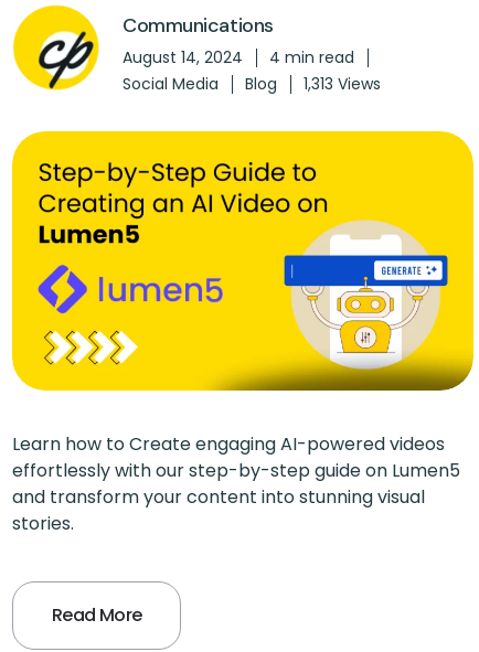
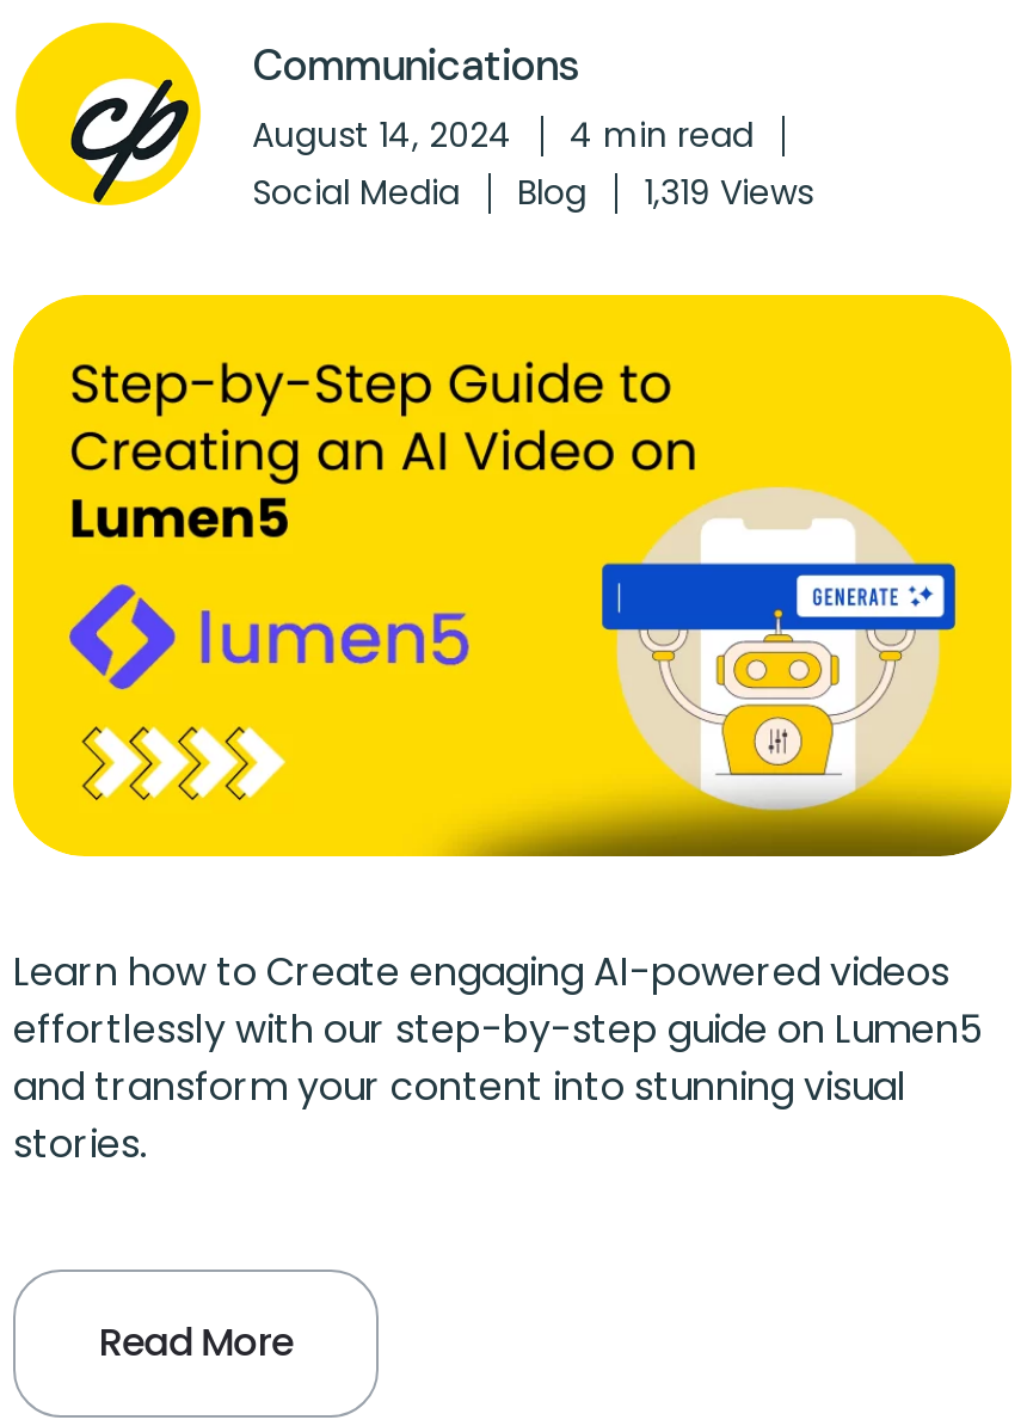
- Social Media Blog 1,313 Views
+ Social Media Blog 1,319 Views
